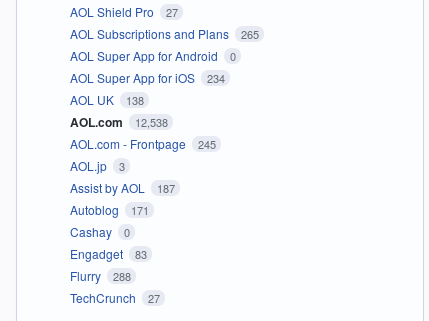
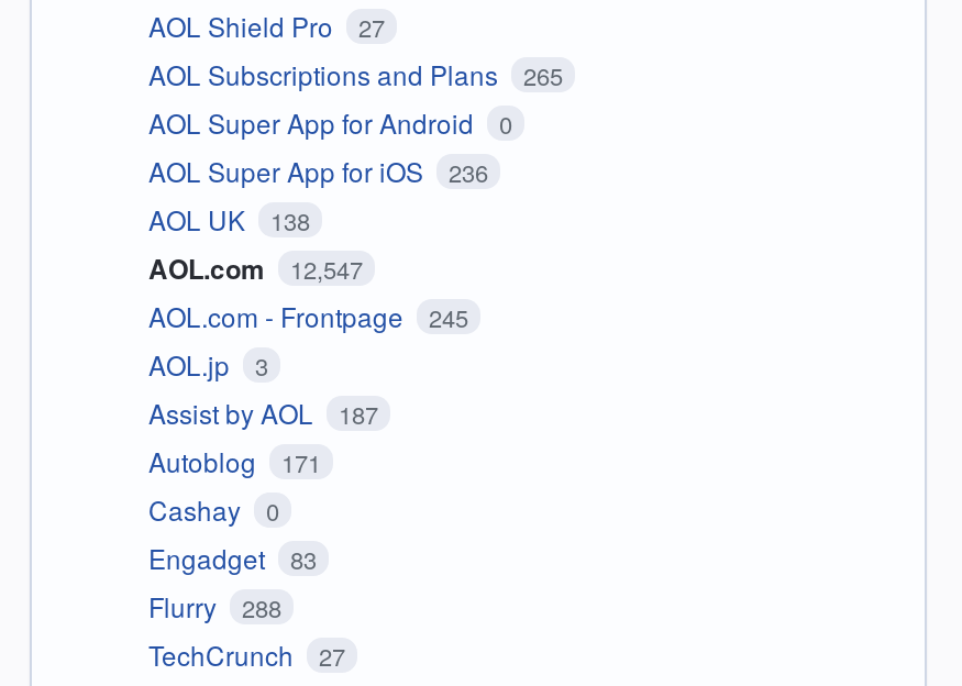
- AOL Super App for iOS 234
+ AOL Super App for iOS 236

- AOL.com 12,538
+ AOL.com 12,547
